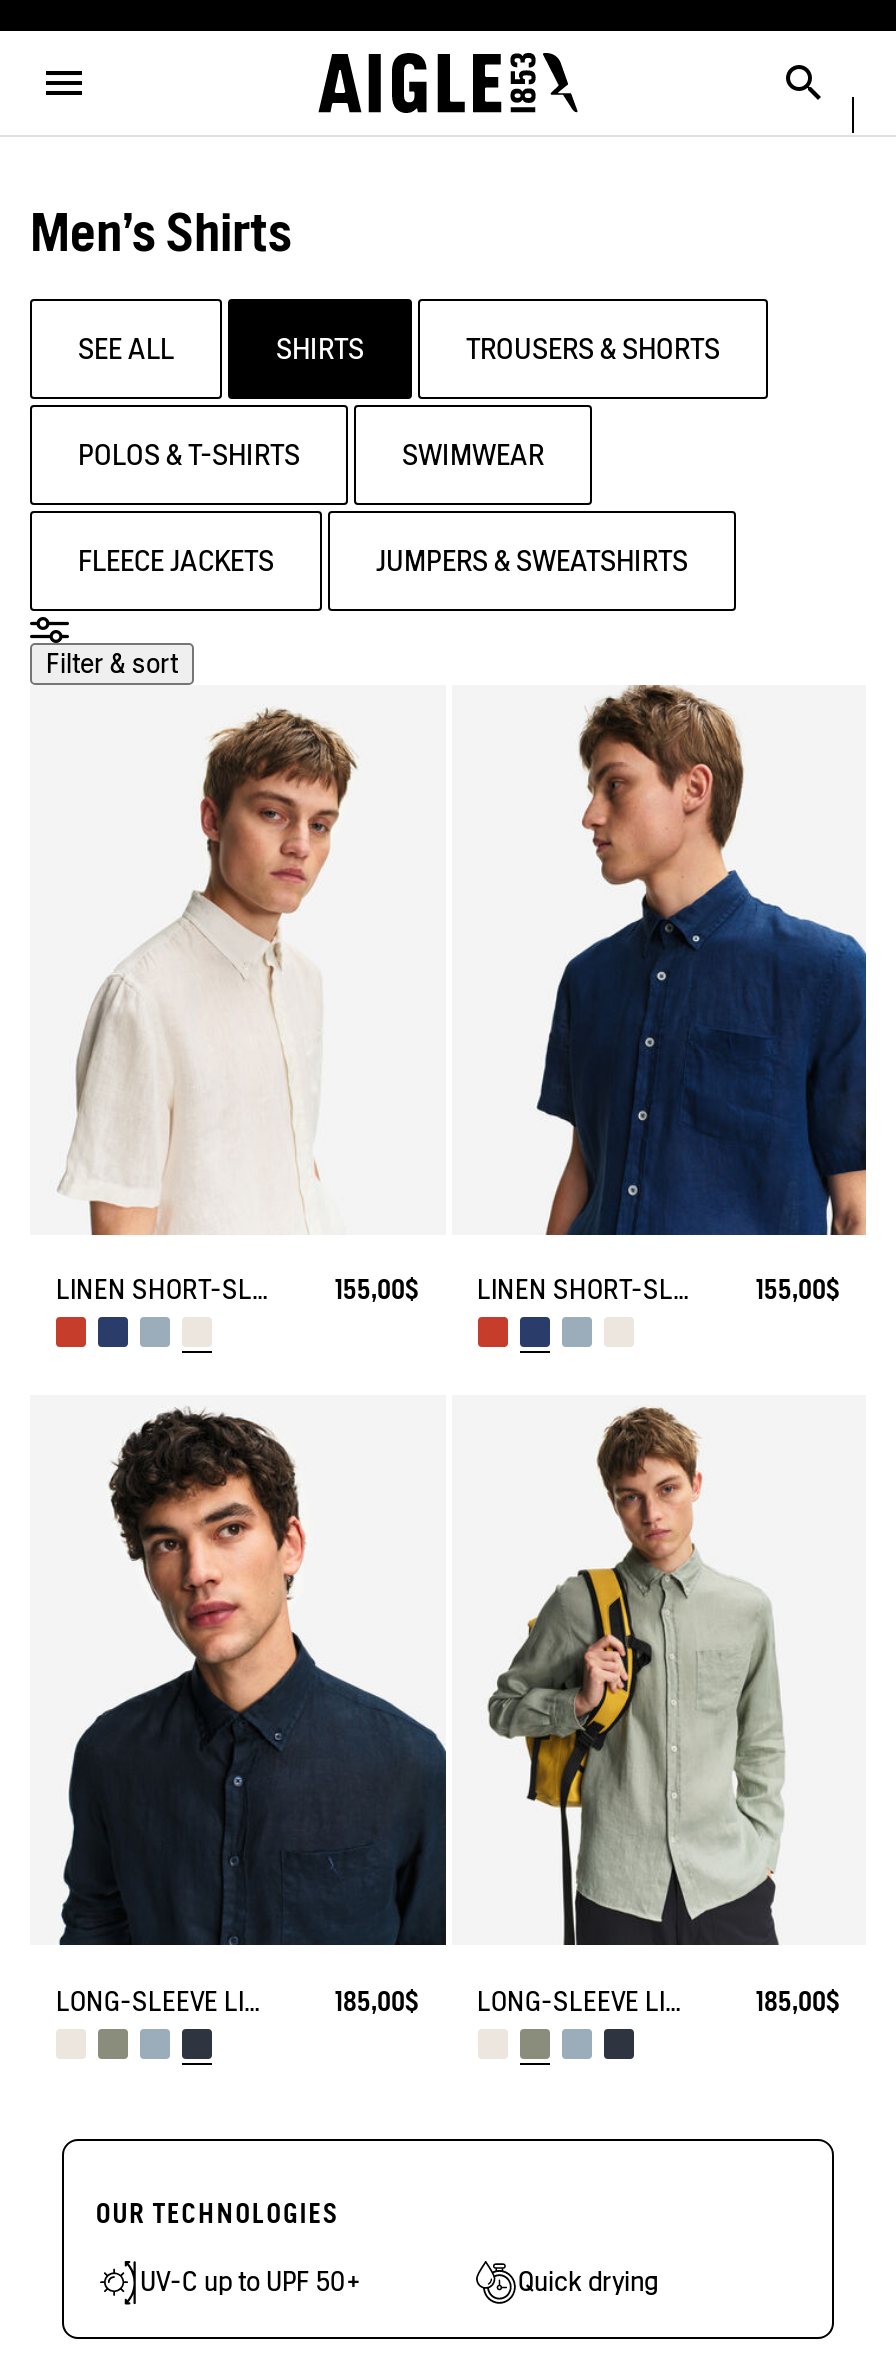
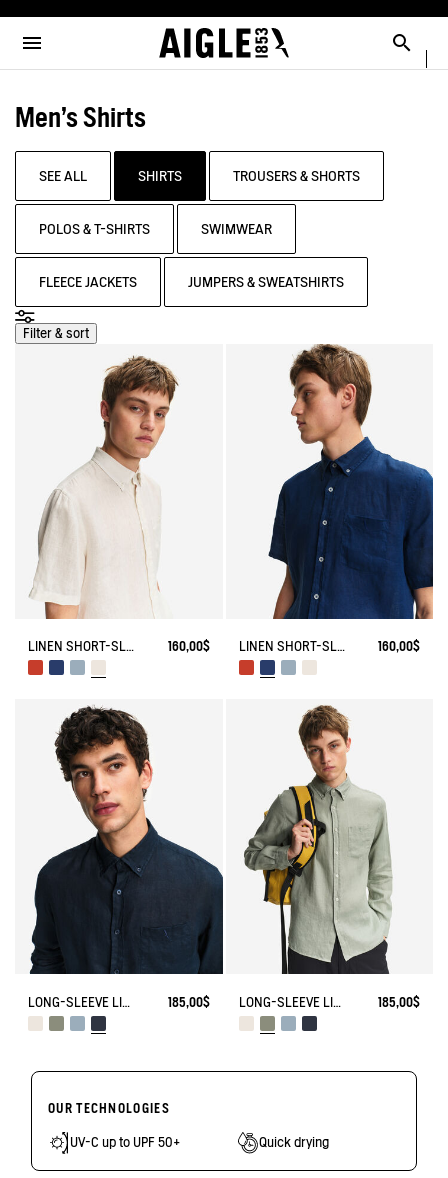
- 155,00$
+ 160,00$

- 155,00$
+ 160,00$
